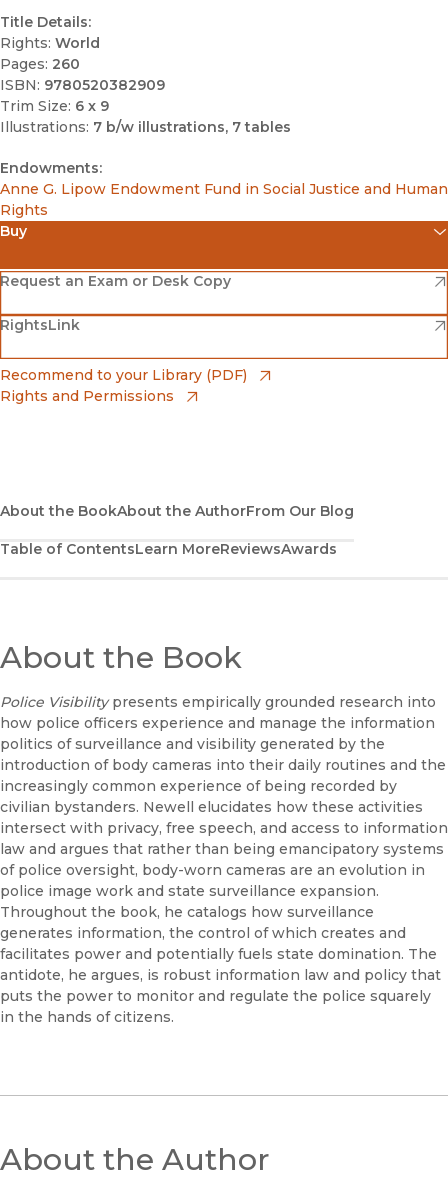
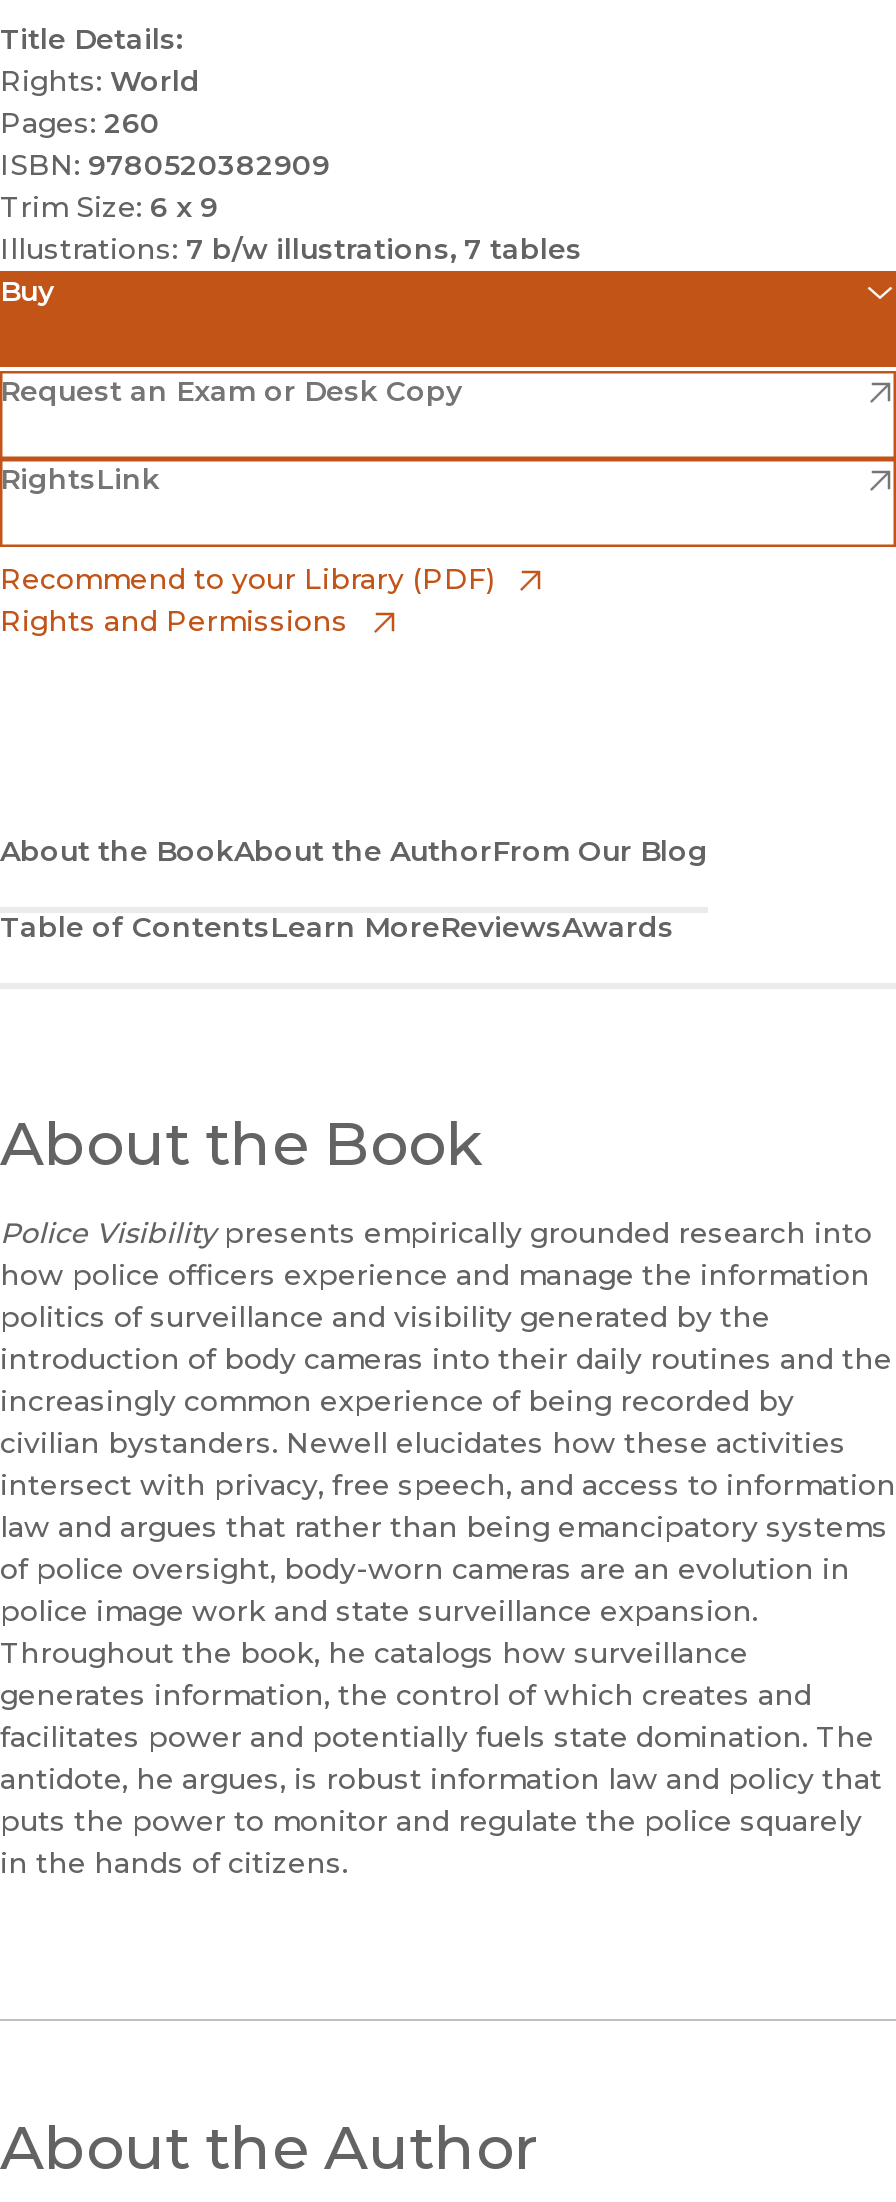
- Endowments:
- Anne G. Lipow Endowment Fund in Social Justice and Human
- Rights
